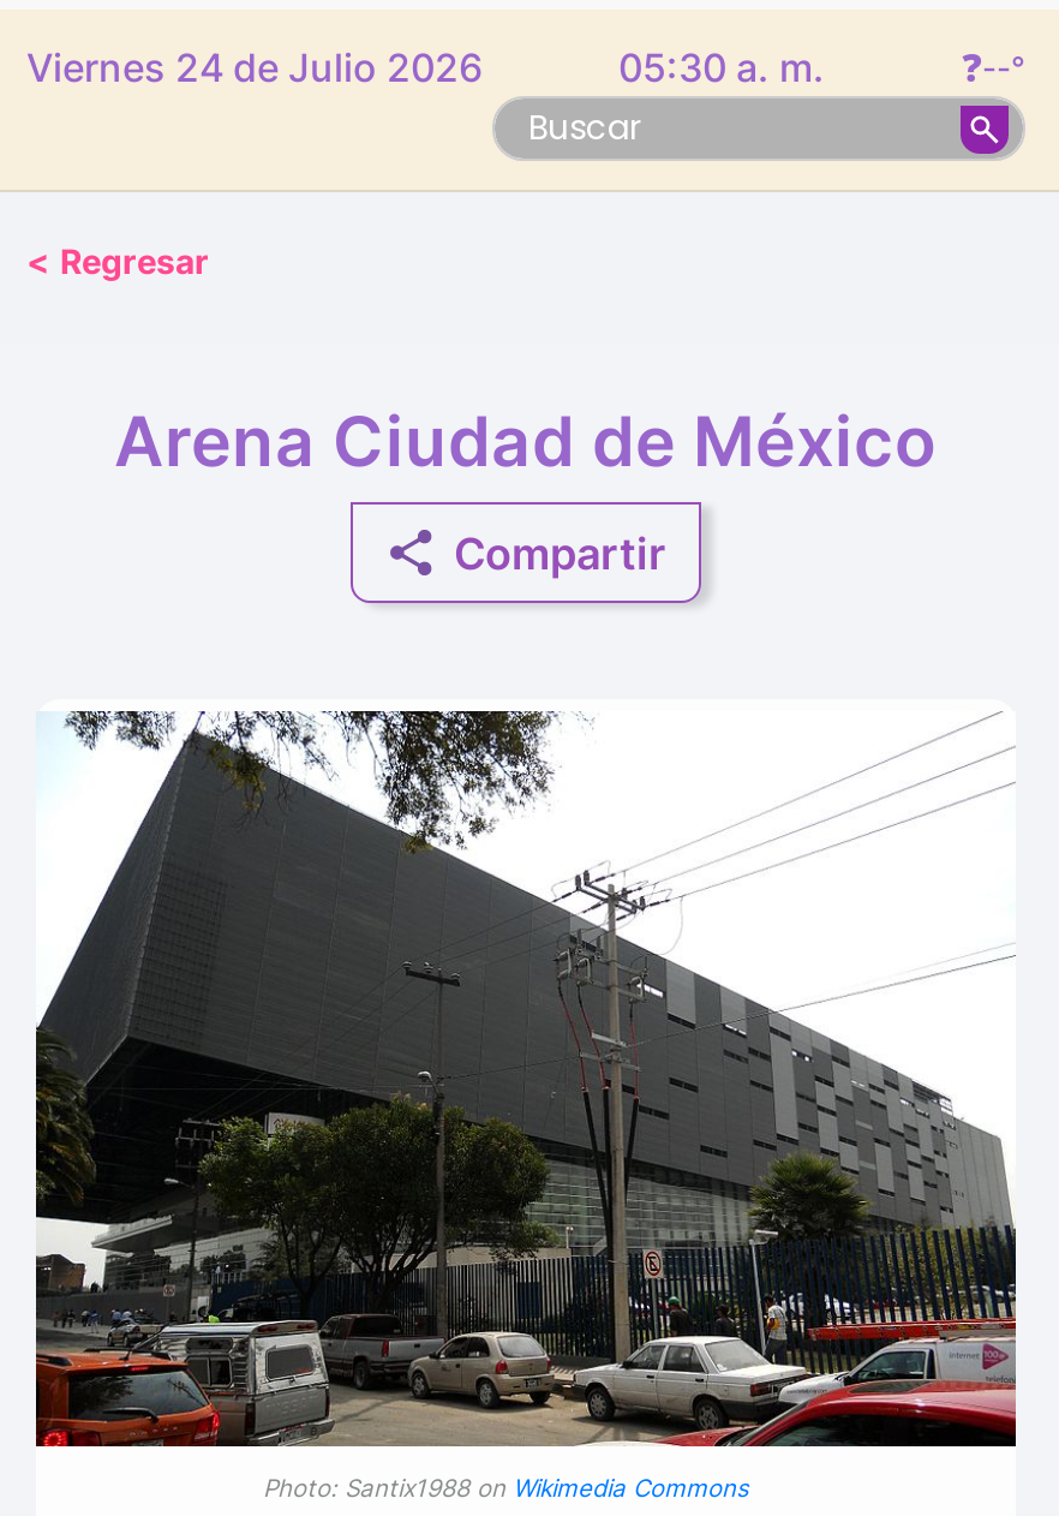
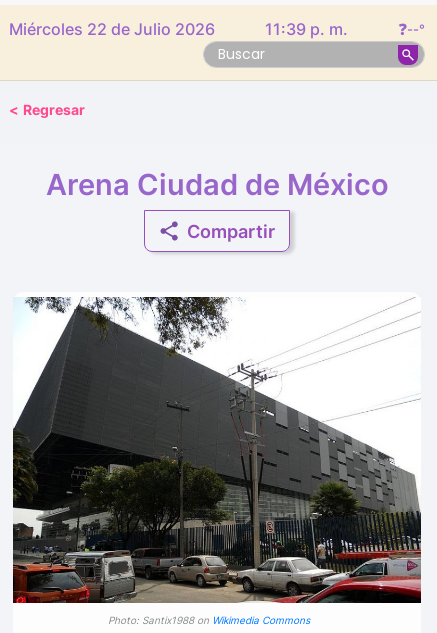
- Viernes 24 de Julio 2026
+ Miércoles 22 de Julio 2026

- 05:30 a. m.
+ 11:39 p. m.
